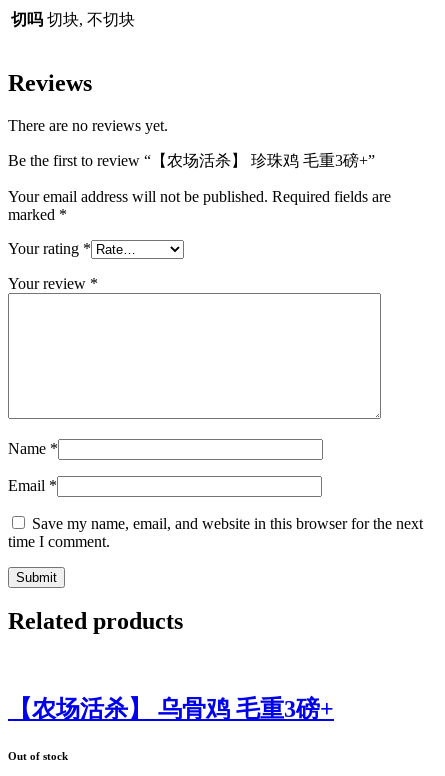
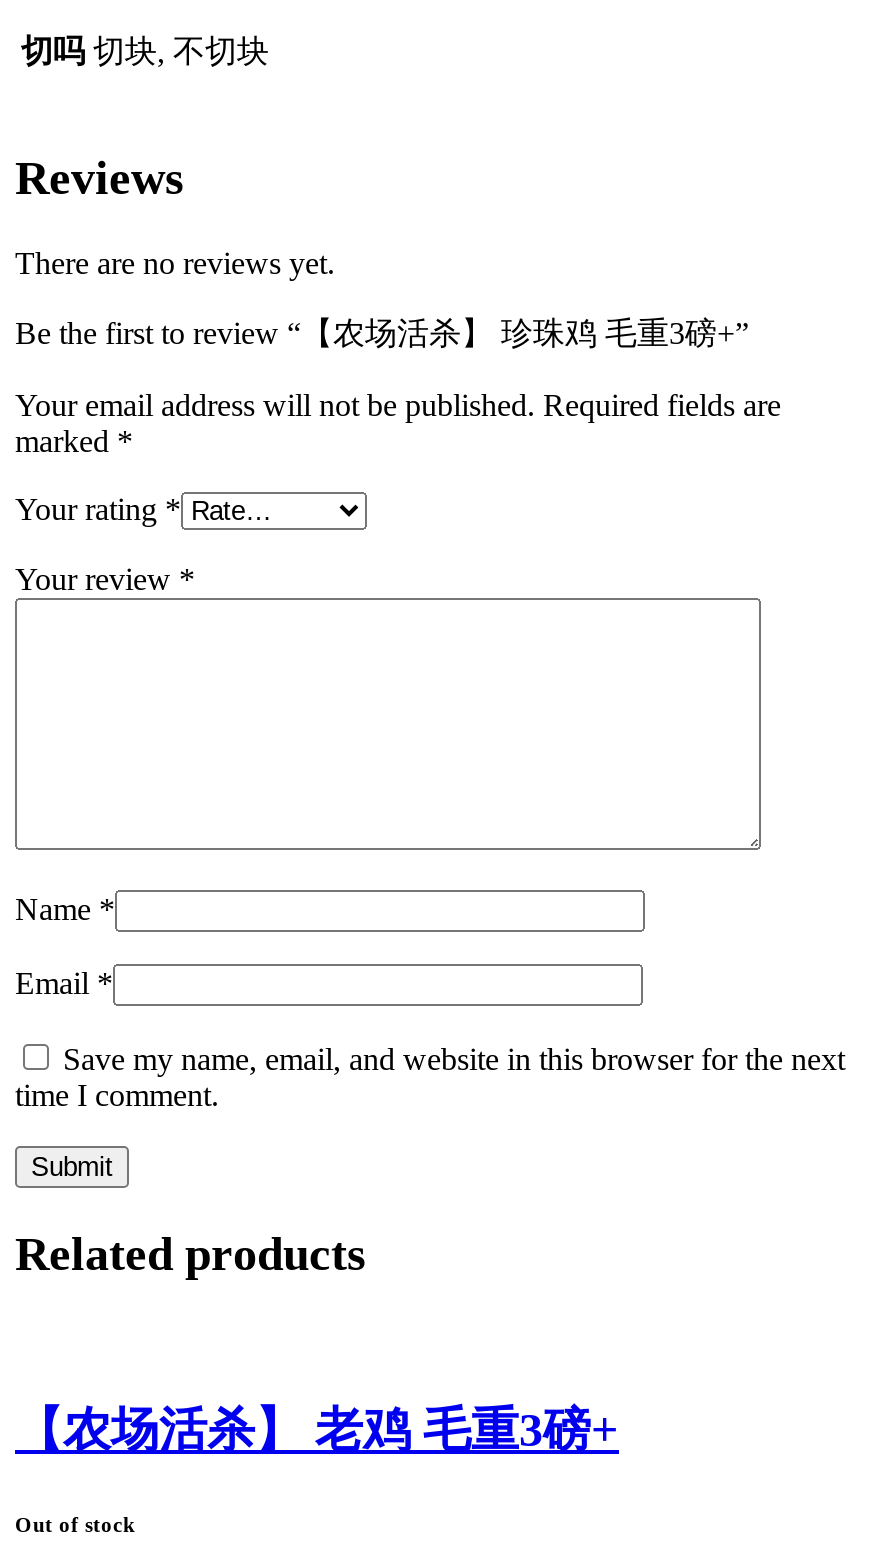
- 【农场活杀】 乌骨鸡 毛重3磅+
+ 【农场活杀】 老鸡 毛重3磅+
